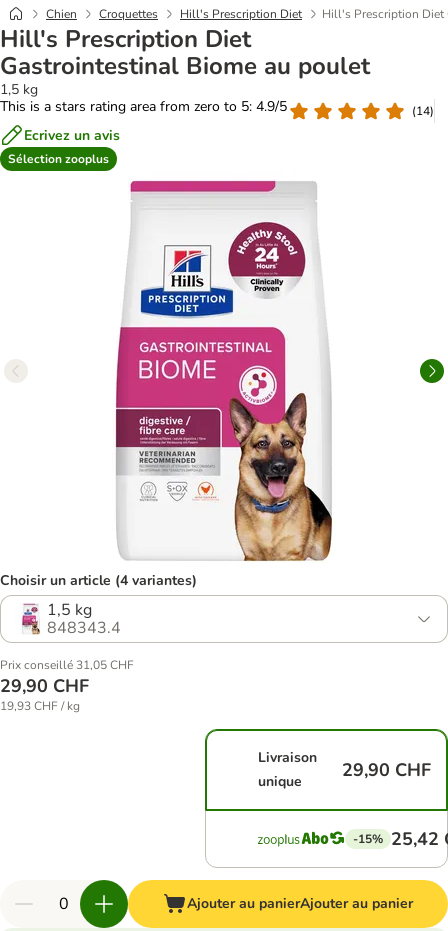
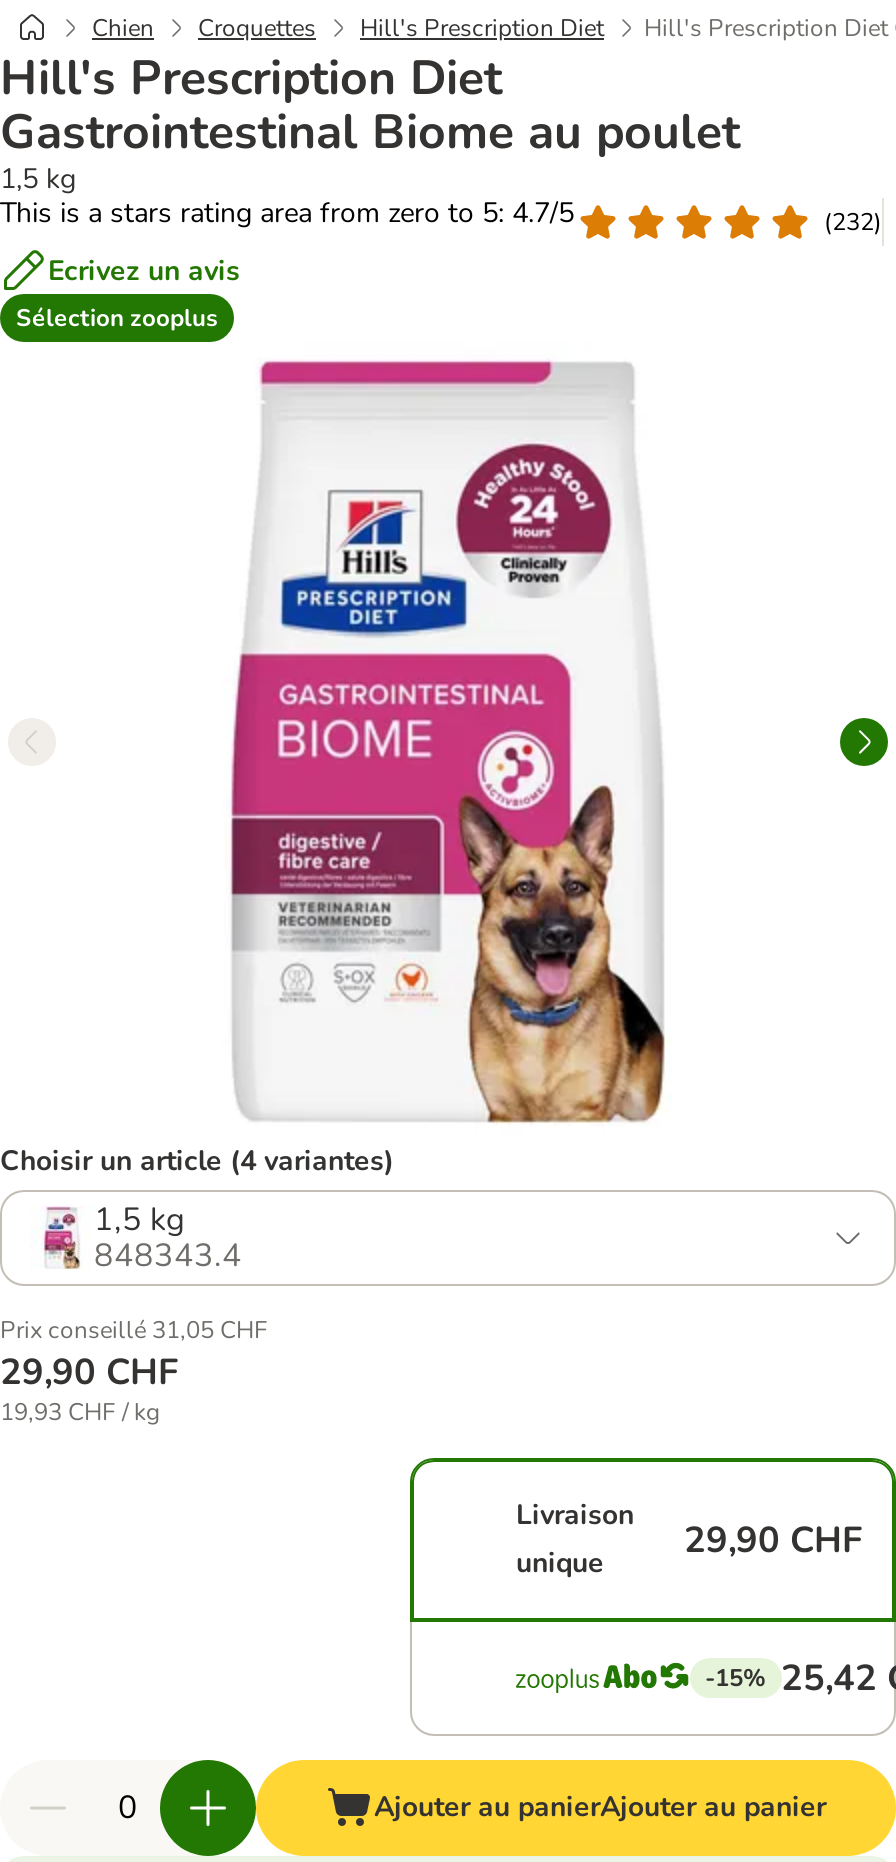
- This is a stars rating area from zero to 5: 4.9/5
+ This is a stars rating area from zero to 5: 4.7/5

- (14)
+ (232)
